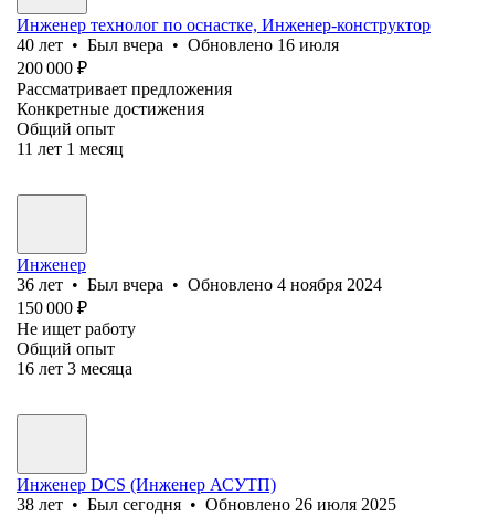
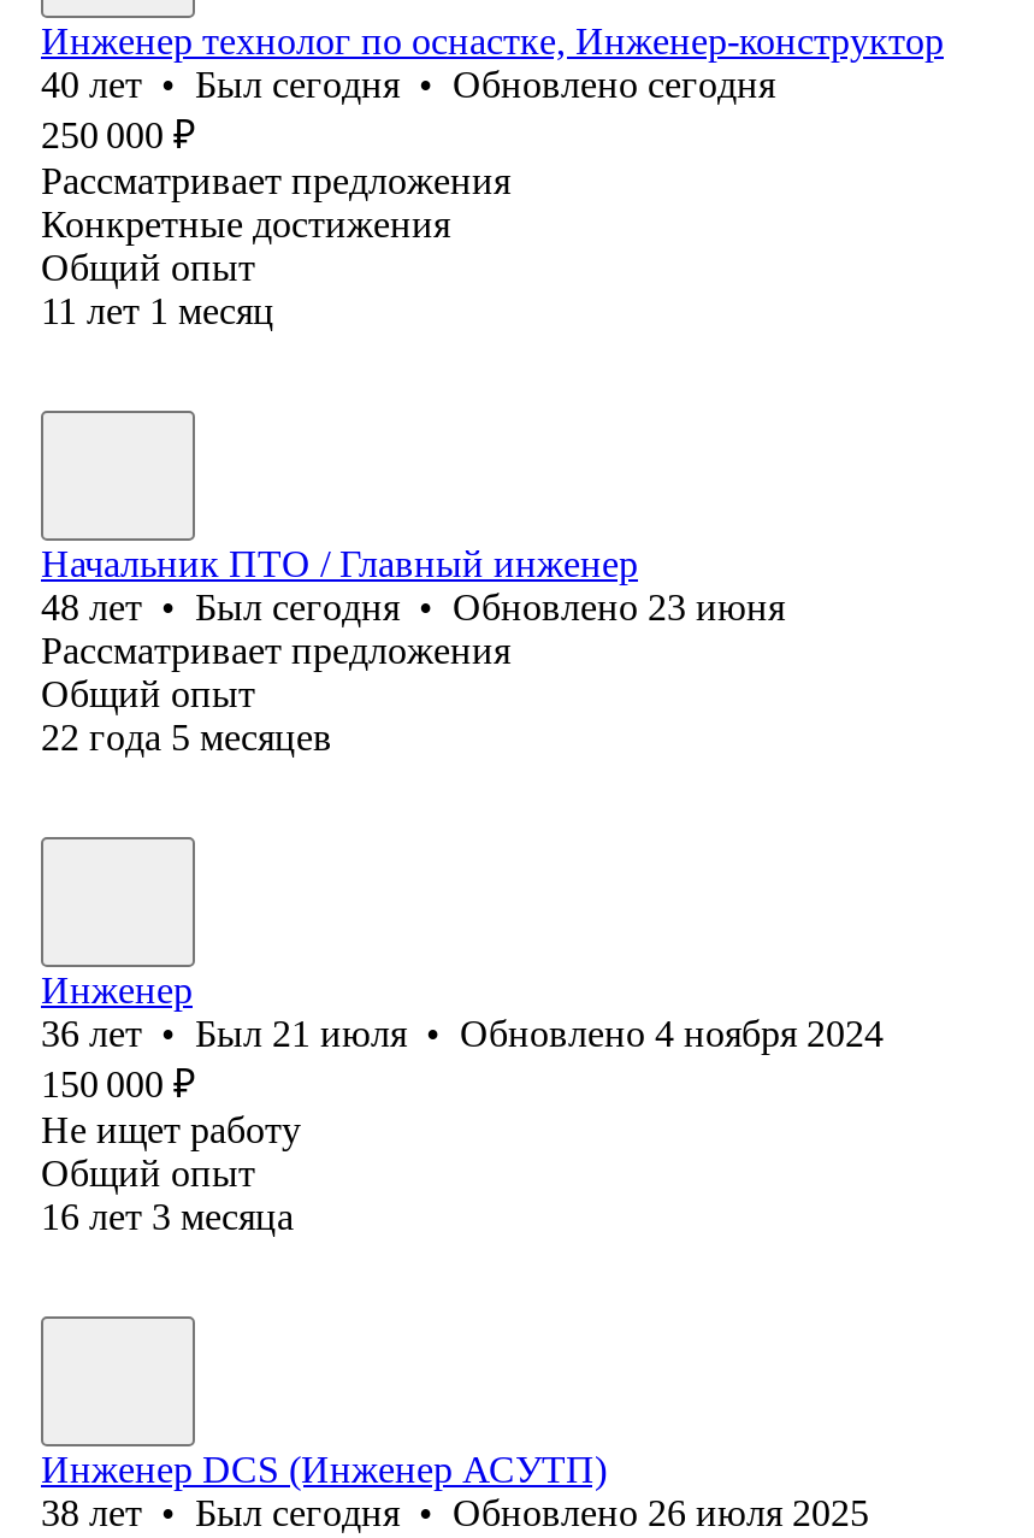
- 40 лет • Был вчера • Обновлено 16 июля
- 200 000 ₽
+ 40 лет • Был сегодня • Обновлено сегодня
+ 250 000 ₽

+ Начальник ПТО / Главный инженер
+ 48 лет • Был сегодня • Обновлено 23 июня
+ Рассматривает предложения
+ Общий опыт
+ 22 года 5 месяцев

- 36 лет • Был вчера • Обновлено 4 ноября 2024
+ 36 лет • Был 21 июля • Обновлено 4 ноября 2024
